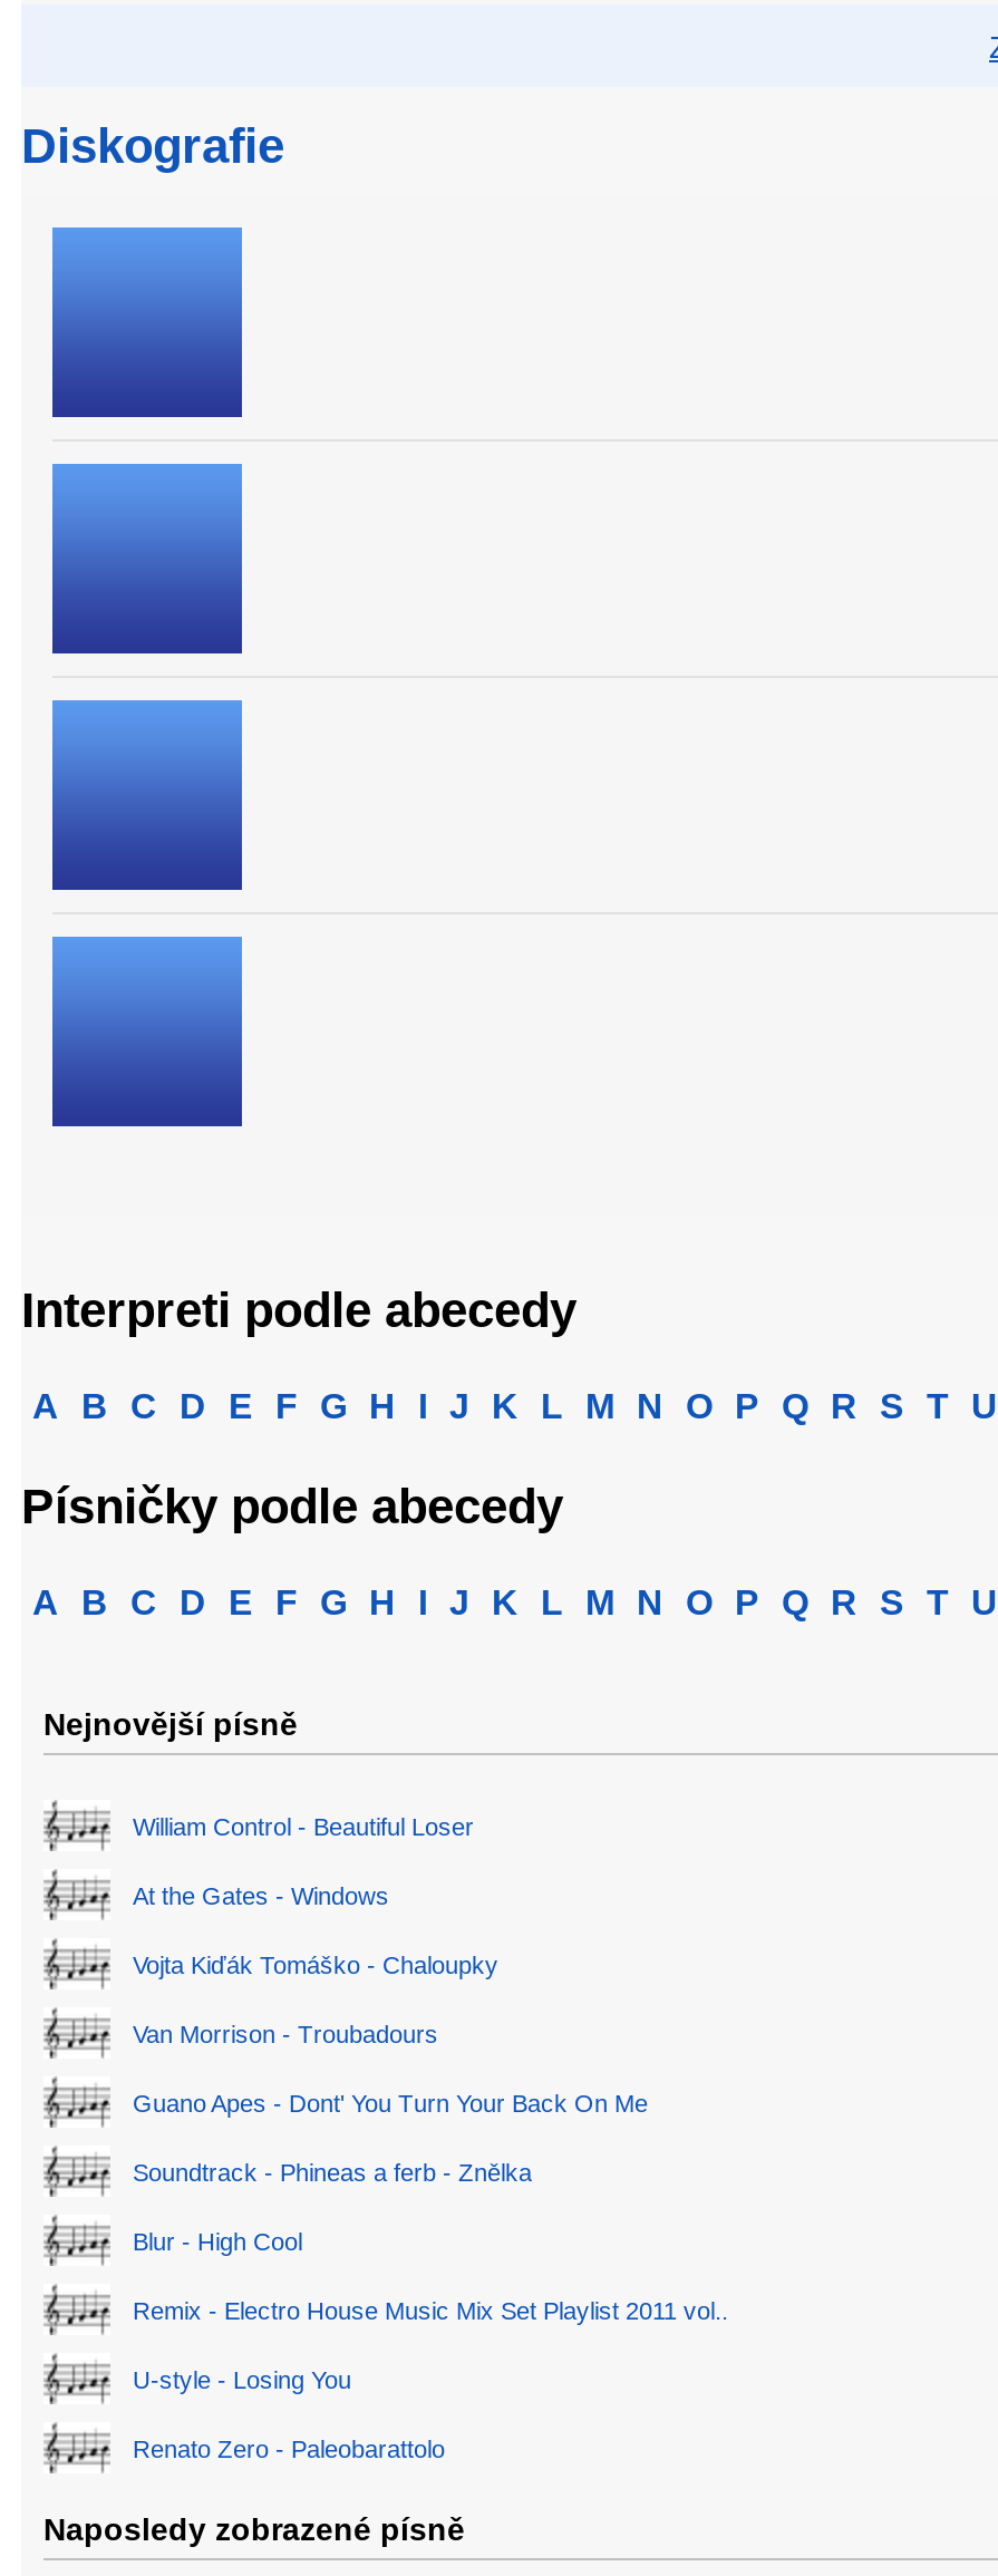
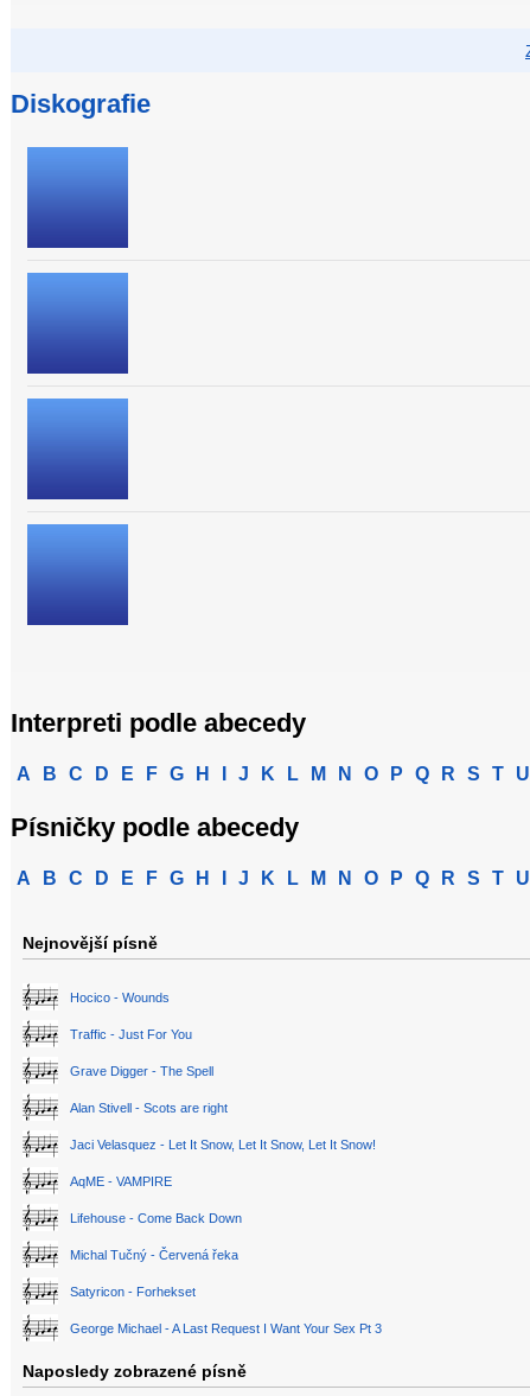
- William Control - Beautiful Loser
+ Hocico - Wounds

- At the Gates - Windows
+ Traffic - Just For You

- Vojta Kiďák Tomáško - Chaloupky
+ Grave Digger - The Spell

- Van Morrison - Troubadours
+ Alan Stivell - Scots are right

- Guano Apes - Dont' You Turn Your Back On Me
+ Jaci Velasquez - Let It Snow, Let It Snow, Let It Snow!

- Soundtrack - Phineas a ferb - Znělka
+ AqME - VAMPIRE

- Blur - High Cool
+ Lifehouse - Come Back Down

- Remix - Electro House Music Mix Set Playlist 2011 vol..
+ Michal Tučný - Červená řeka

- U-style - Losing You
+ Satyricon - Forhekset

- Renato Zero - Paleobarattolo
+ George Michael - A Last Request I Want Your Sex Pt 3
